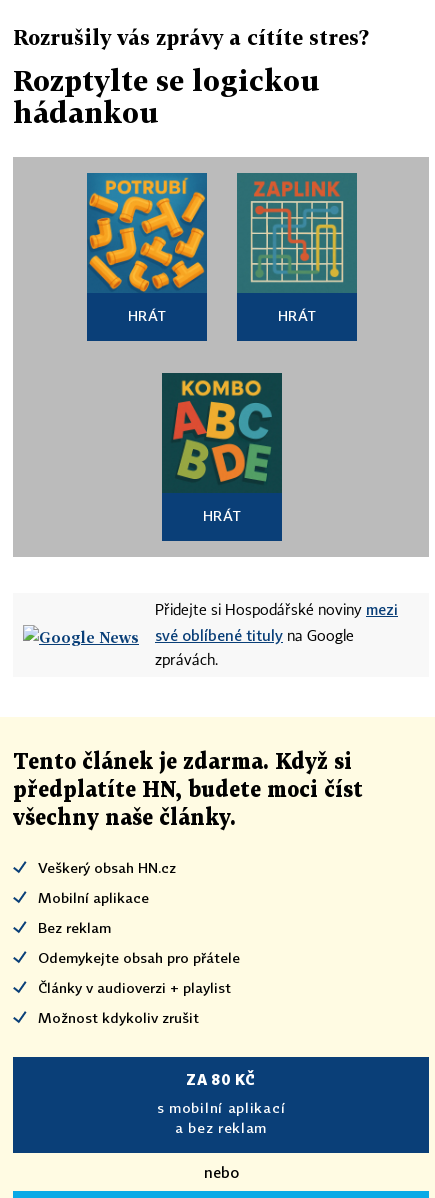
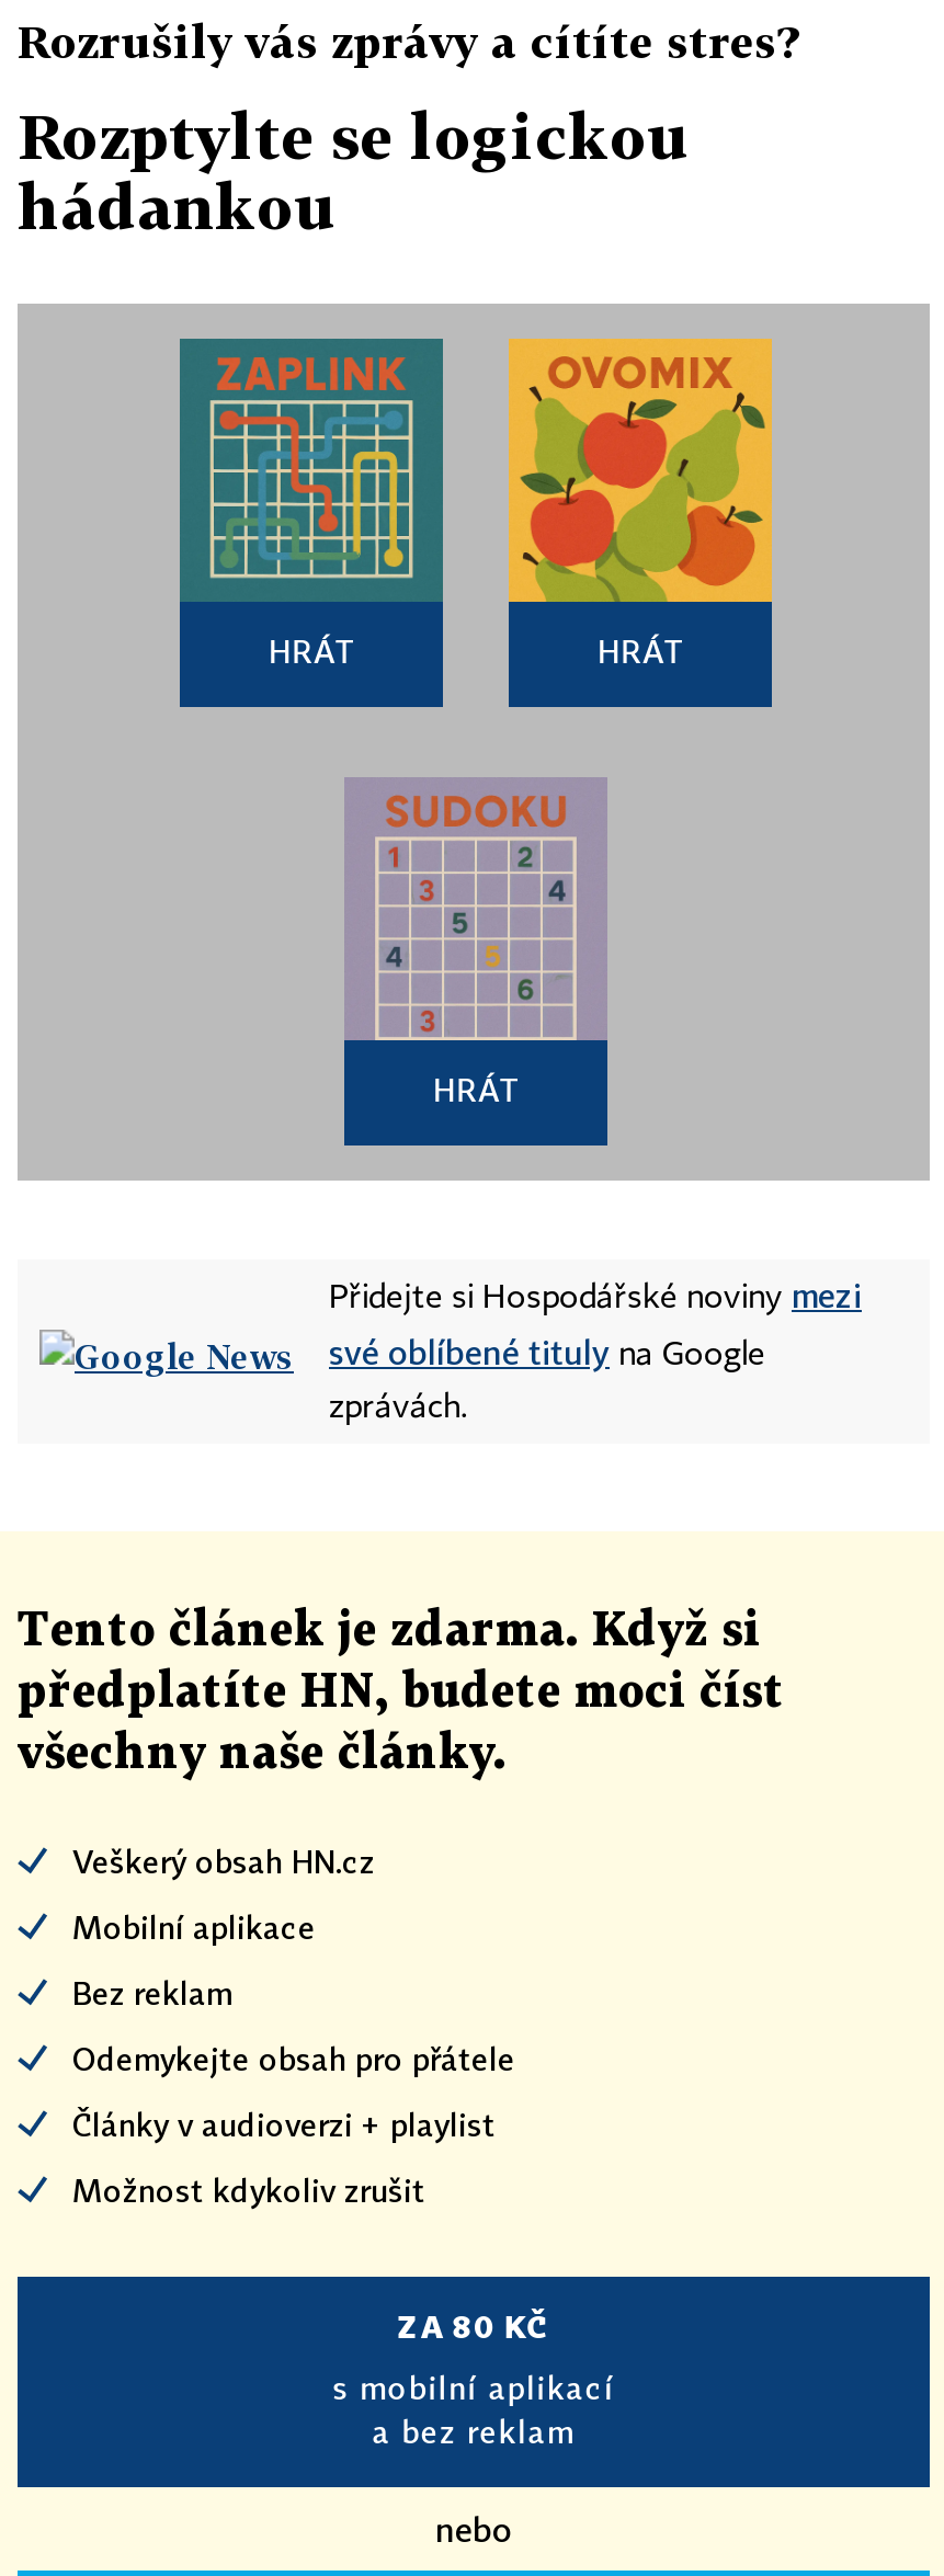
- [image]
+ [image]

- [image]
+ [image]

- [image]
+ [image]
